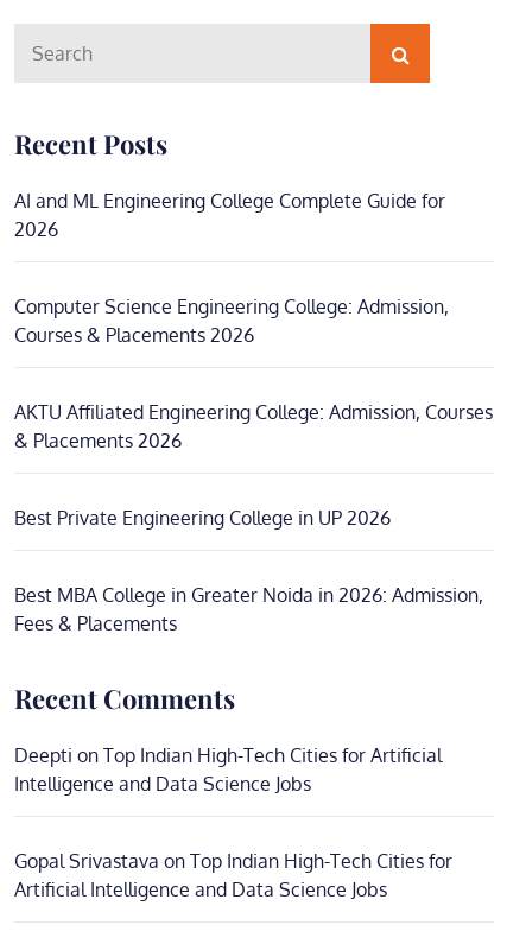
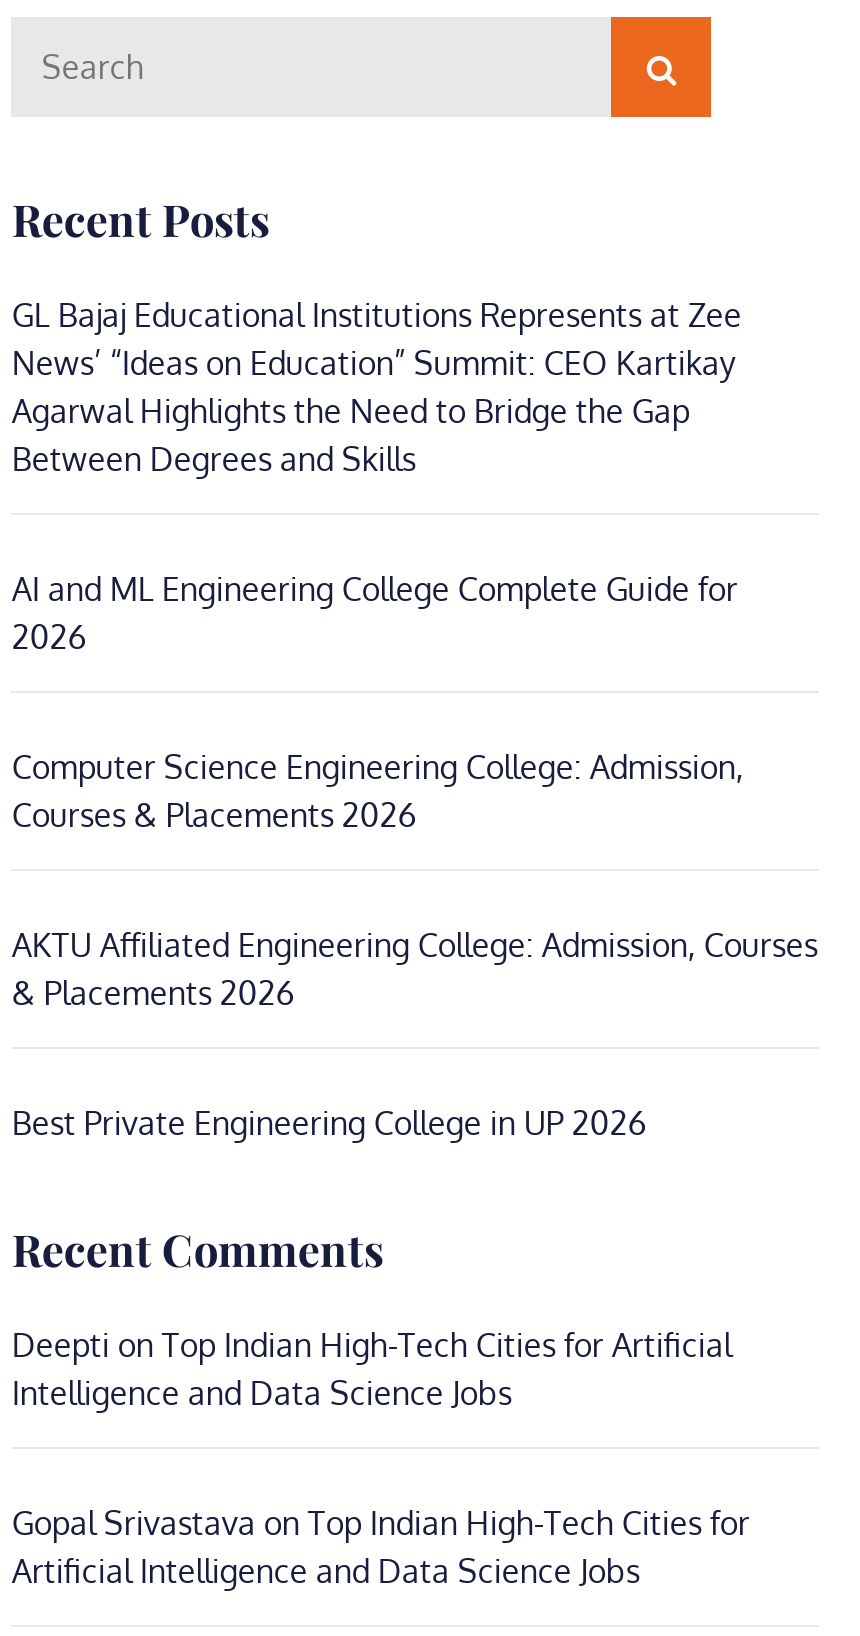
+ GL Bajaj Educational Institutions Represents at Zee
+ News’ “Ideas on Education” Summit: CEO Kartikay
+ Agarwal Highlights the Need to Bridge the Gap
+ Between Degrees and Skills

moved down: AI and ML Engineering College Complete Guide for | 2026 | Computer Science Engineering College: Admission, | Courses & Placements 2026 | AKTU Affiliated Engineering College: Admission, Courses | & Placements 2026 | Best Private Engineering College in UP 2026

- Best MBA College in Greater Noida in 2026: Admission,
- Fees & Placements
